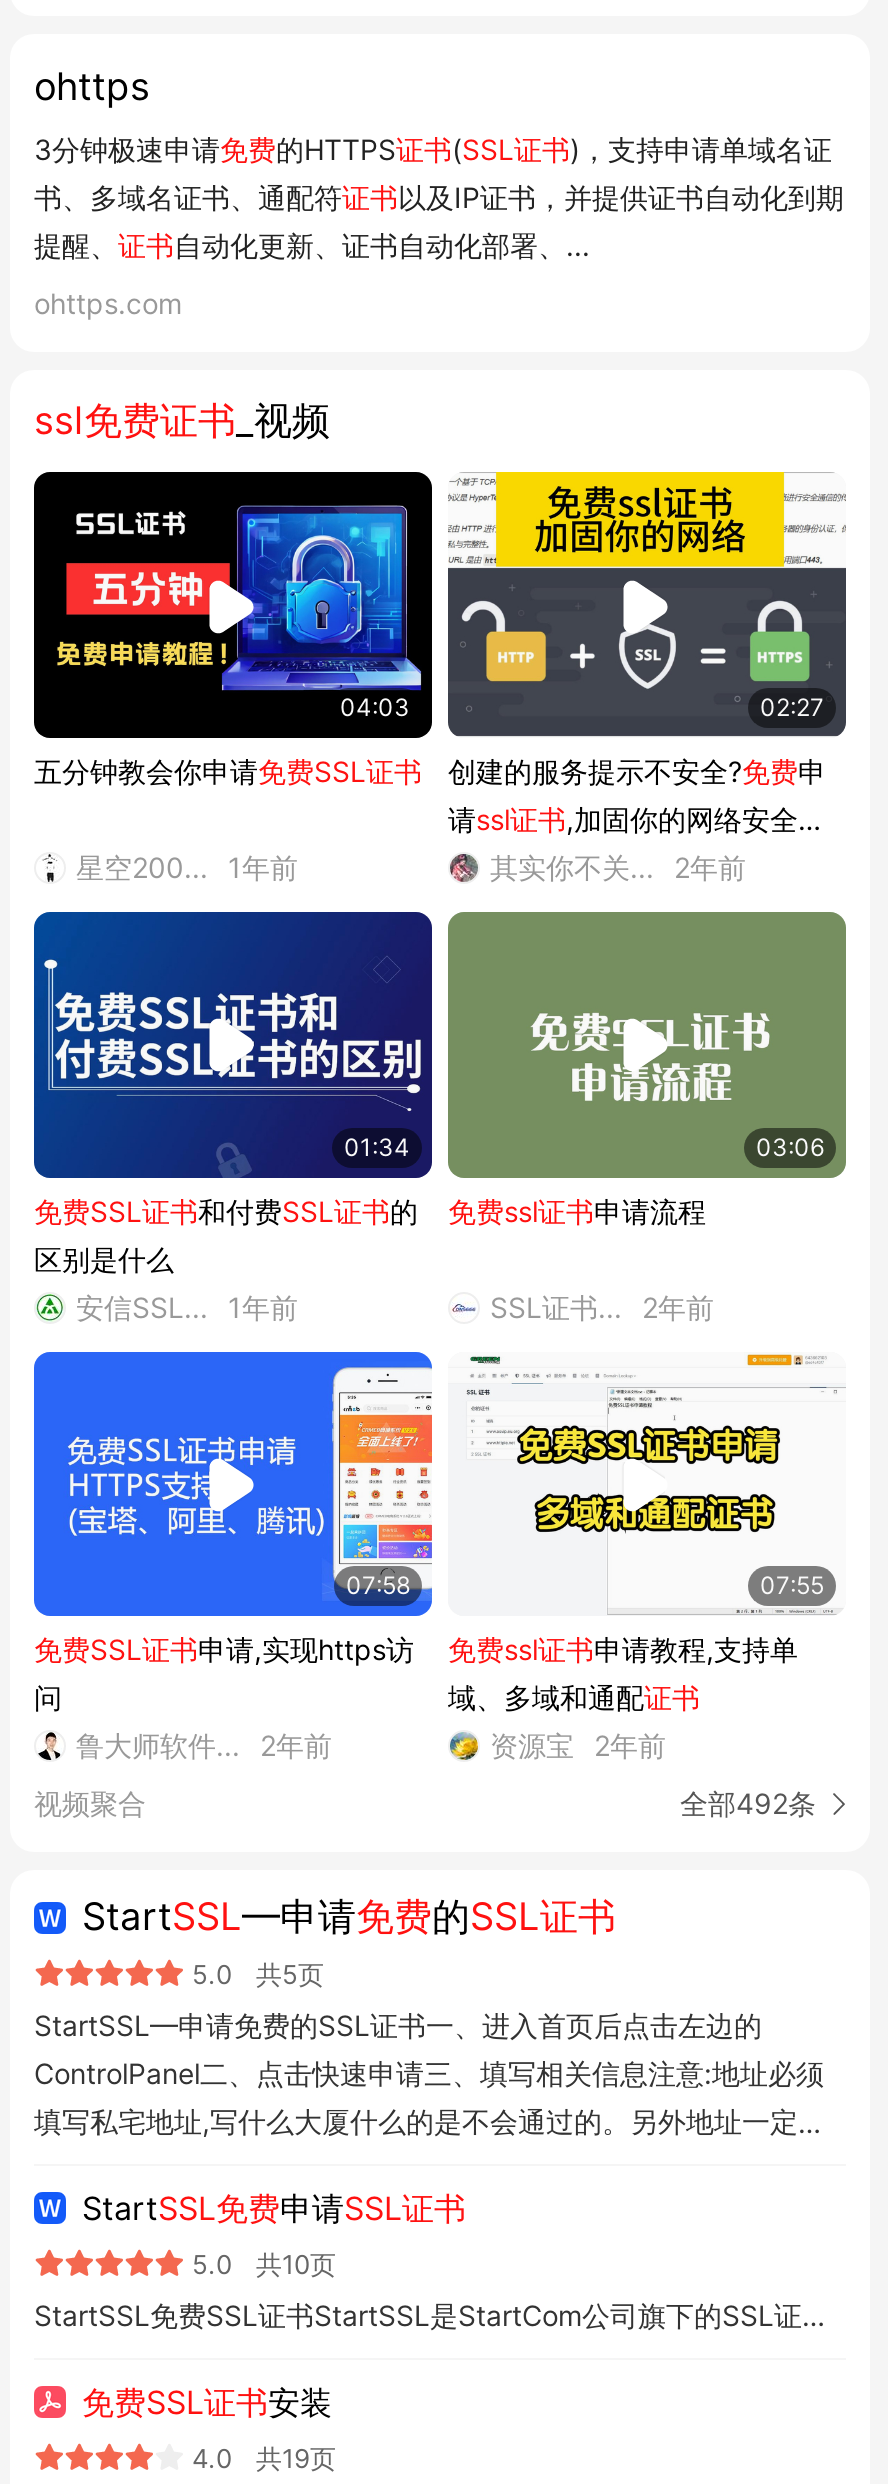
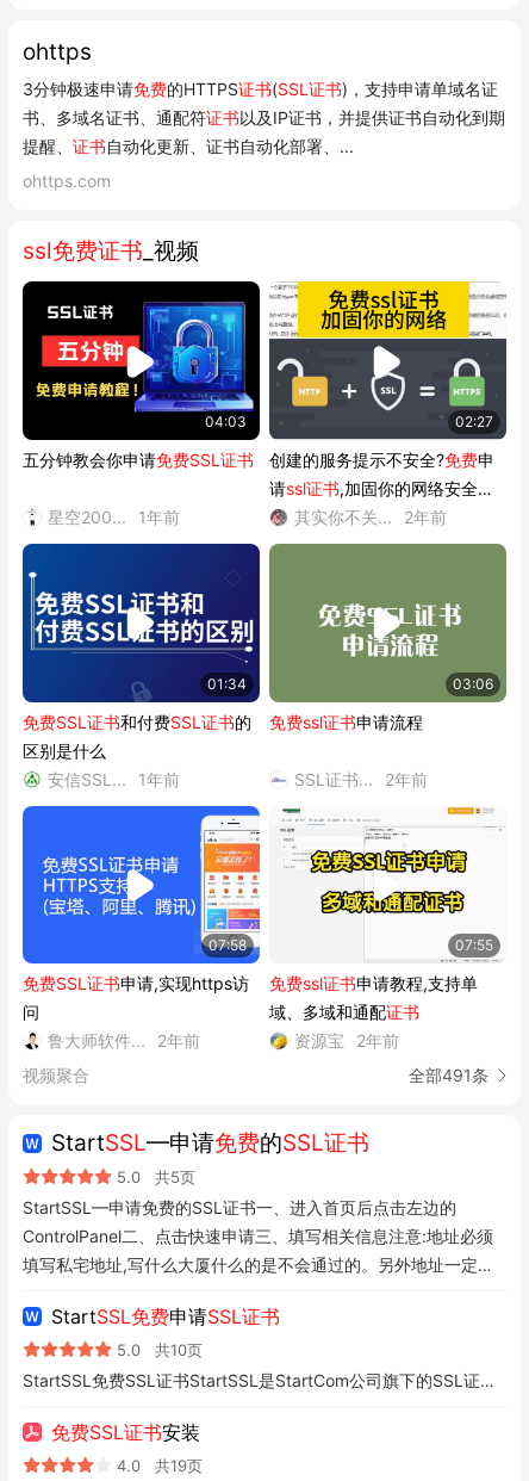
- 全部492条
+ 全部491条
